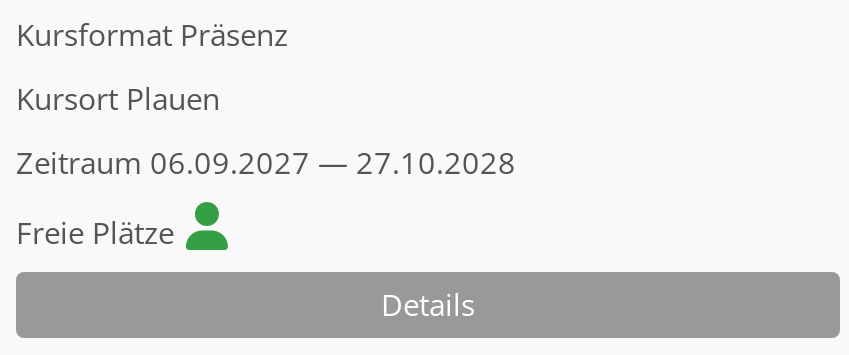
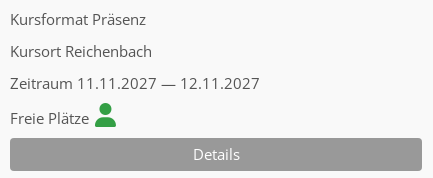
- Kursort Plauen
+ Kursort Reichenbach

- Zeitraum 06.09.2027 — 27.10.2028
+ Zeitraum 11.11.2027 — 12.11.2027
